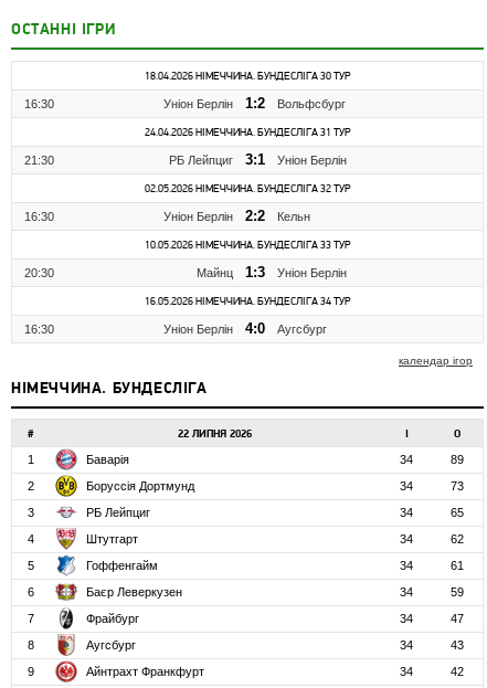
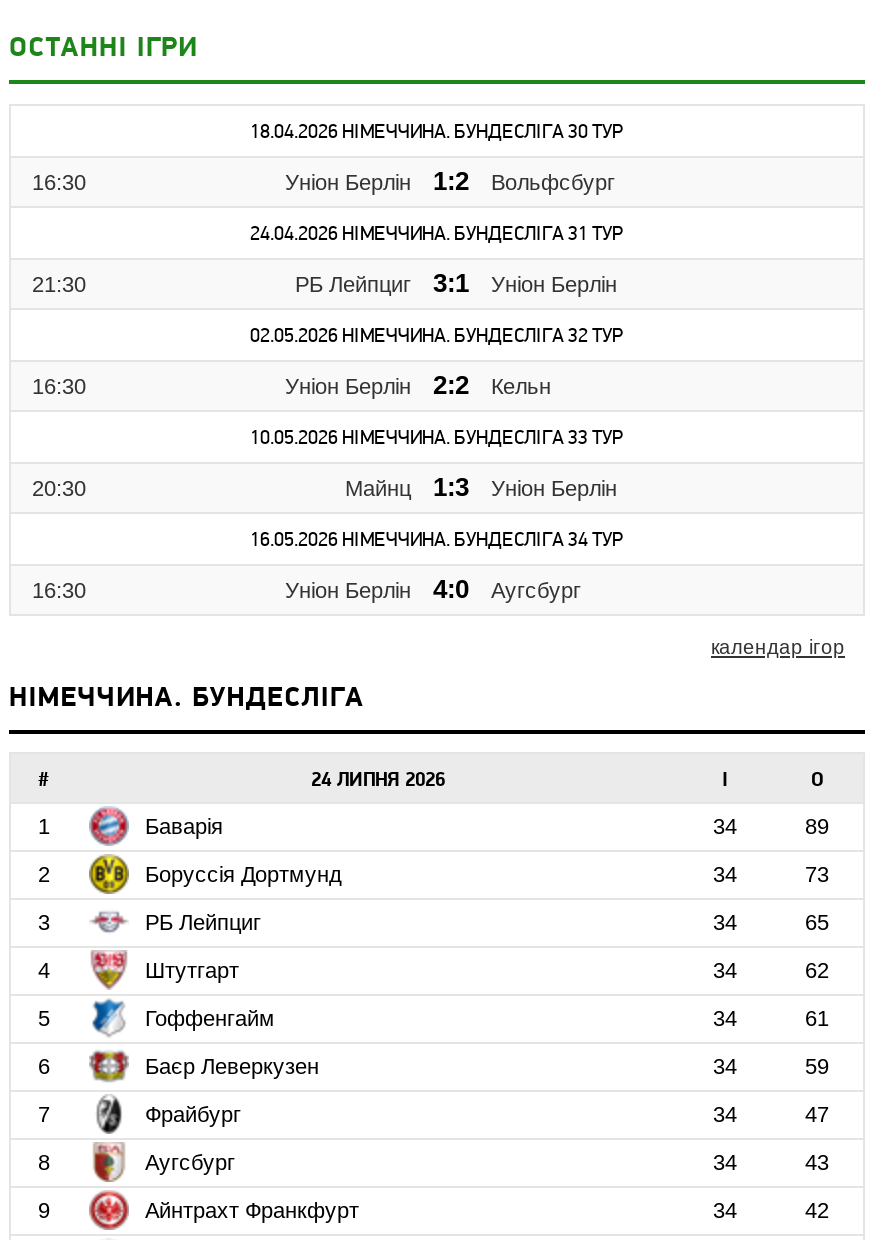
- 22 ЛИПНЯ 2026
+ 24 ЛИПНЯ 2026
